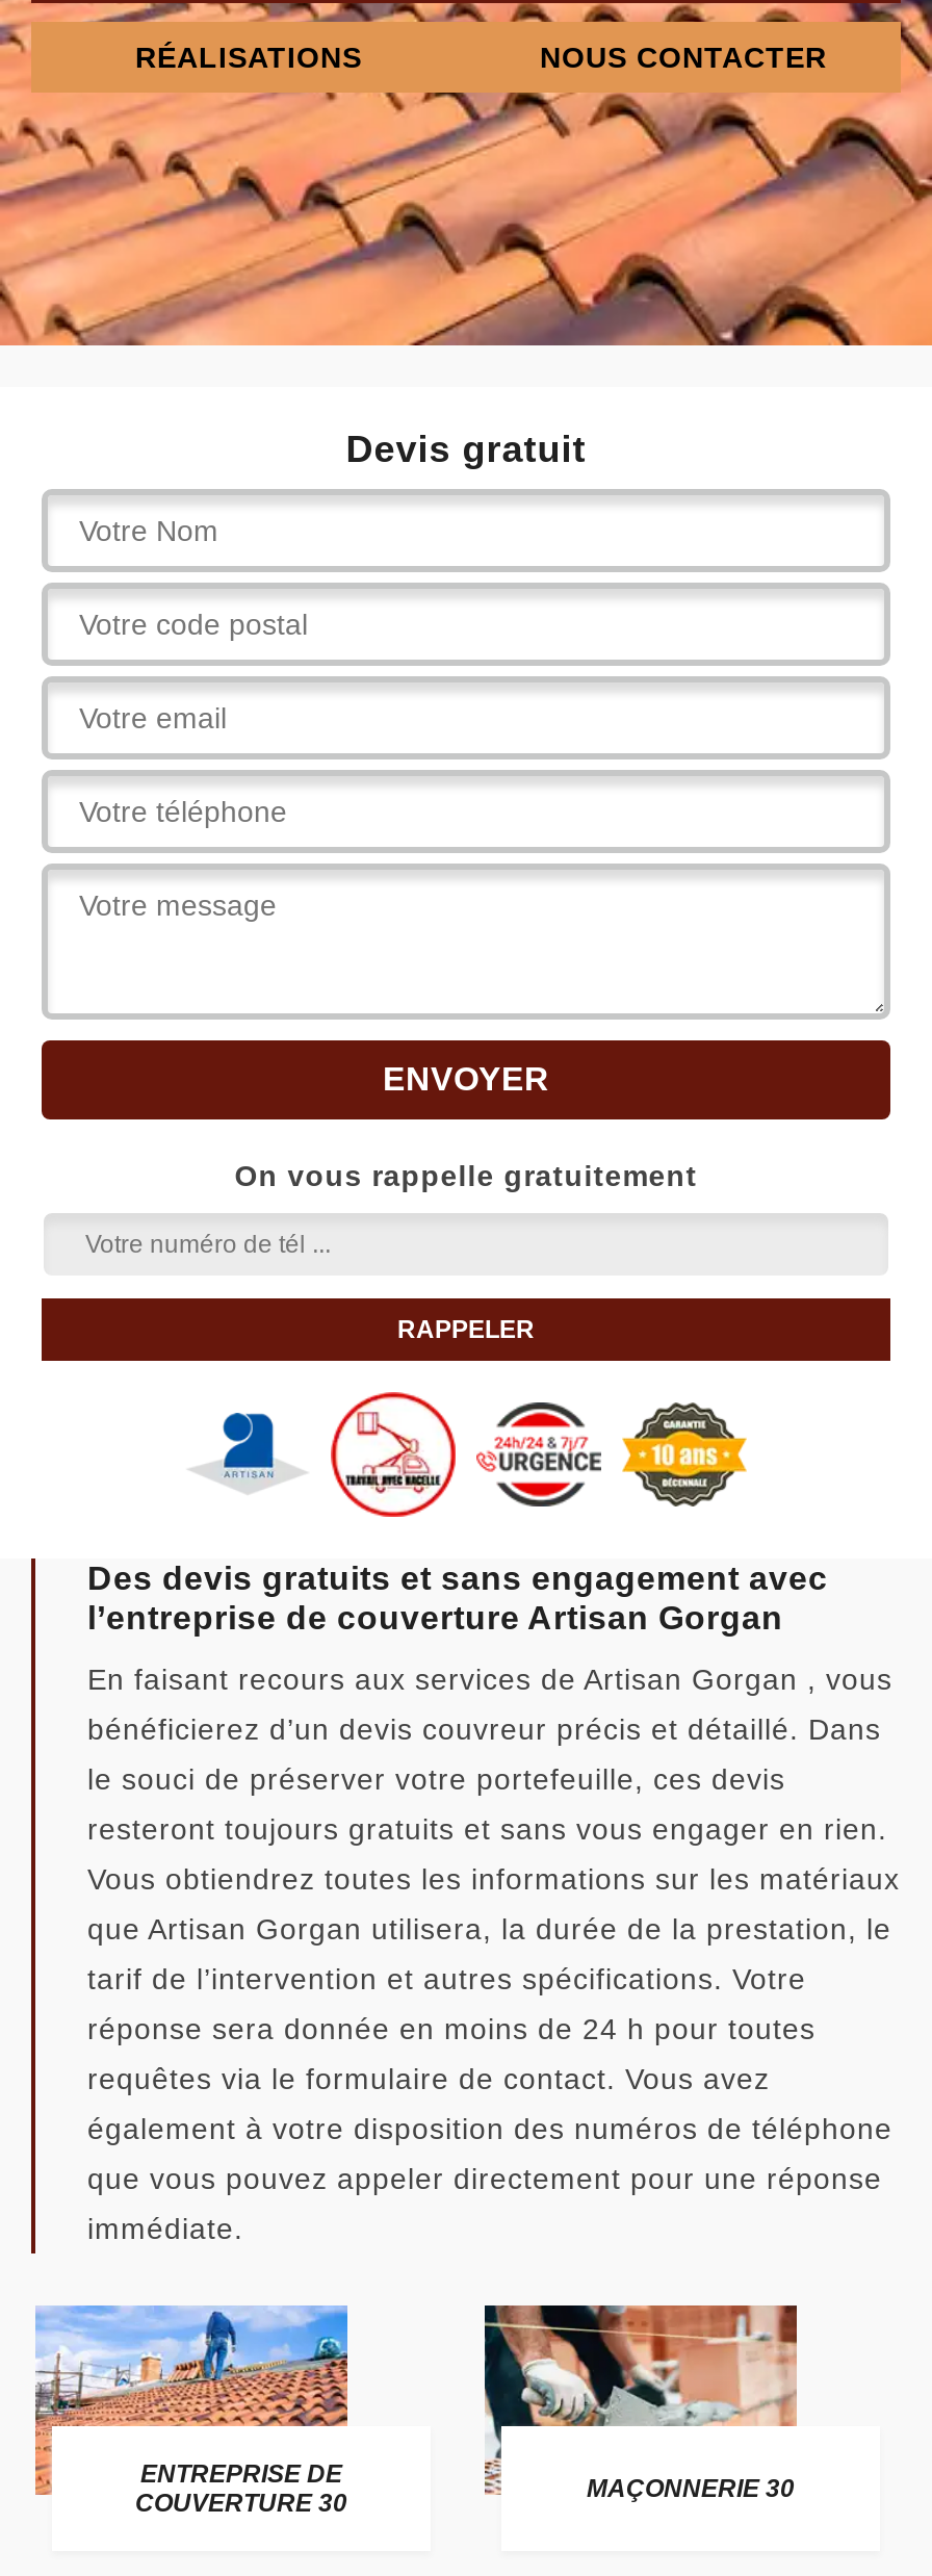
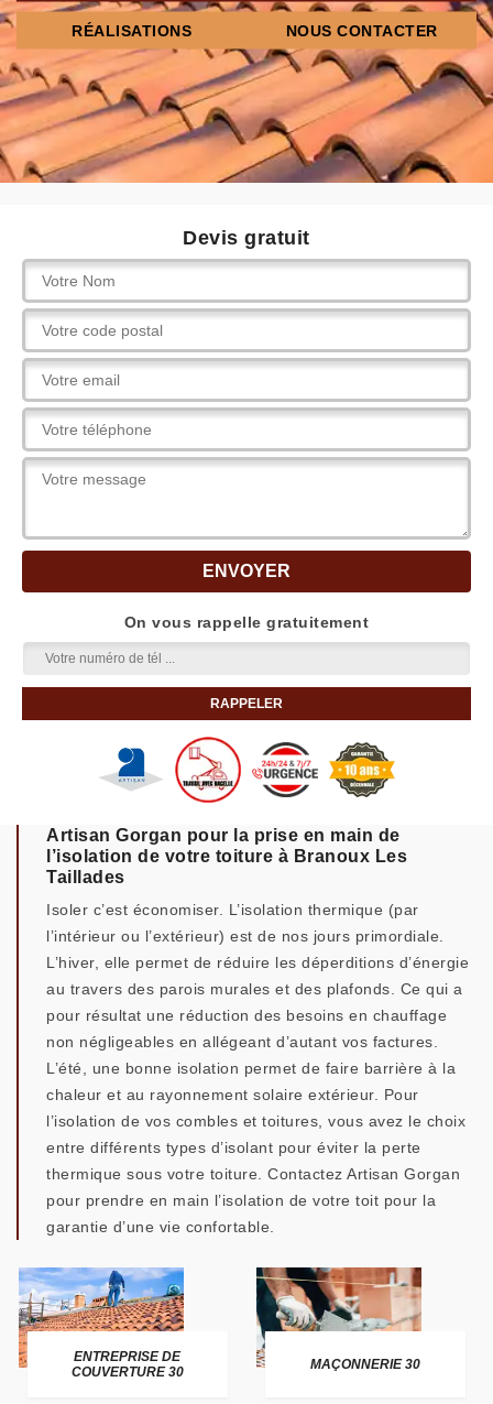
- Des devis gratuits et sans engagement avec
- l’entreprise de couverture Artisan Gorgan
- En faisant recours aux services de Artisan Gorgan , vous
- bénéficierez d’un devis couvreur précis et détaillé. Dans
- le souci de préserver votre portefeuille, ces devis
- resteront toujours gratuits et sans vous engager en rien.
- Vous obtiendrez toutes les informations sur les matériaux
- que Artisan Gorgan utilisera, la durée de la prestation, le
- tarif de l’intervention et autres spécifications. Votre
- réponse sera donnée en moins de 24 h pour toutes
- requêtes via le formulaire de contact. Vous avez
- également à votre disposition des numéros de téléphone
- que vous pouvez appeler directement pour une réponse
- immédiate.
+ Artisan Gorgan pour la prise en main de
+ l’isolation de votre toiture à Branoux Les
+ Taillades
+ Isoler c’est économiser. L’isolation thermique (par
+ l’intérieur ou l’extérieur) est de nos jours primordiale.
+ L’hiver, elle permet de réduire les déperditions d’énergie
+ au travers des parois murales et des plafonds. Ce qui a
+ pour résultat une réduction des besoins en chauffage
+ non négligeables en allégeant d’autant vos factures.
+ L’été, une bonne isolation permet de faire barrière à la
+ chaleur et au rayonnement solaire extérieur. Pour
+ l’isolation de vos combles et toitures, vous avez le choix
+ entre différents types d’isolant pour éviter la perte
+ thermique sous votre toiture. Contactez Artisan Gorgan
+ pour prendre en main l’isolation de votre toit pour la
+ garantie d’une vie confortable.
